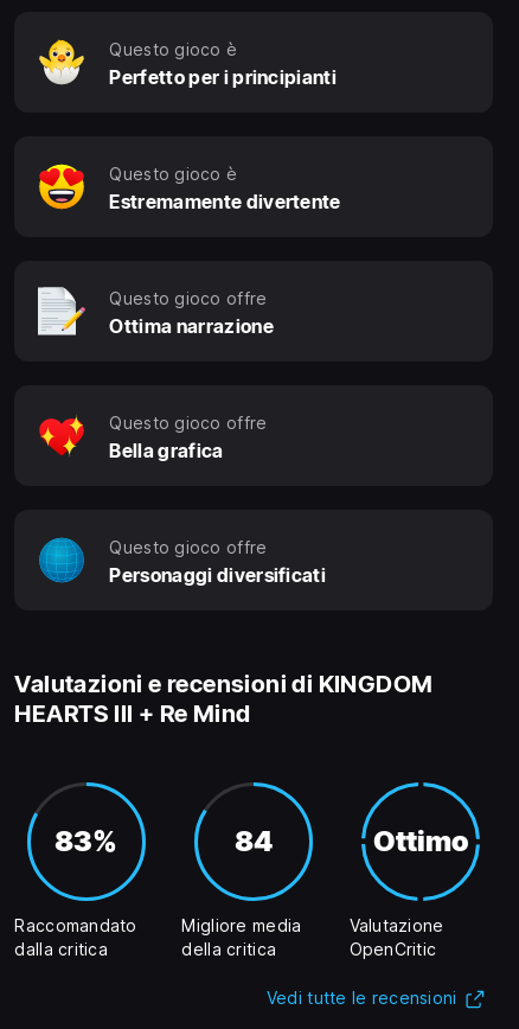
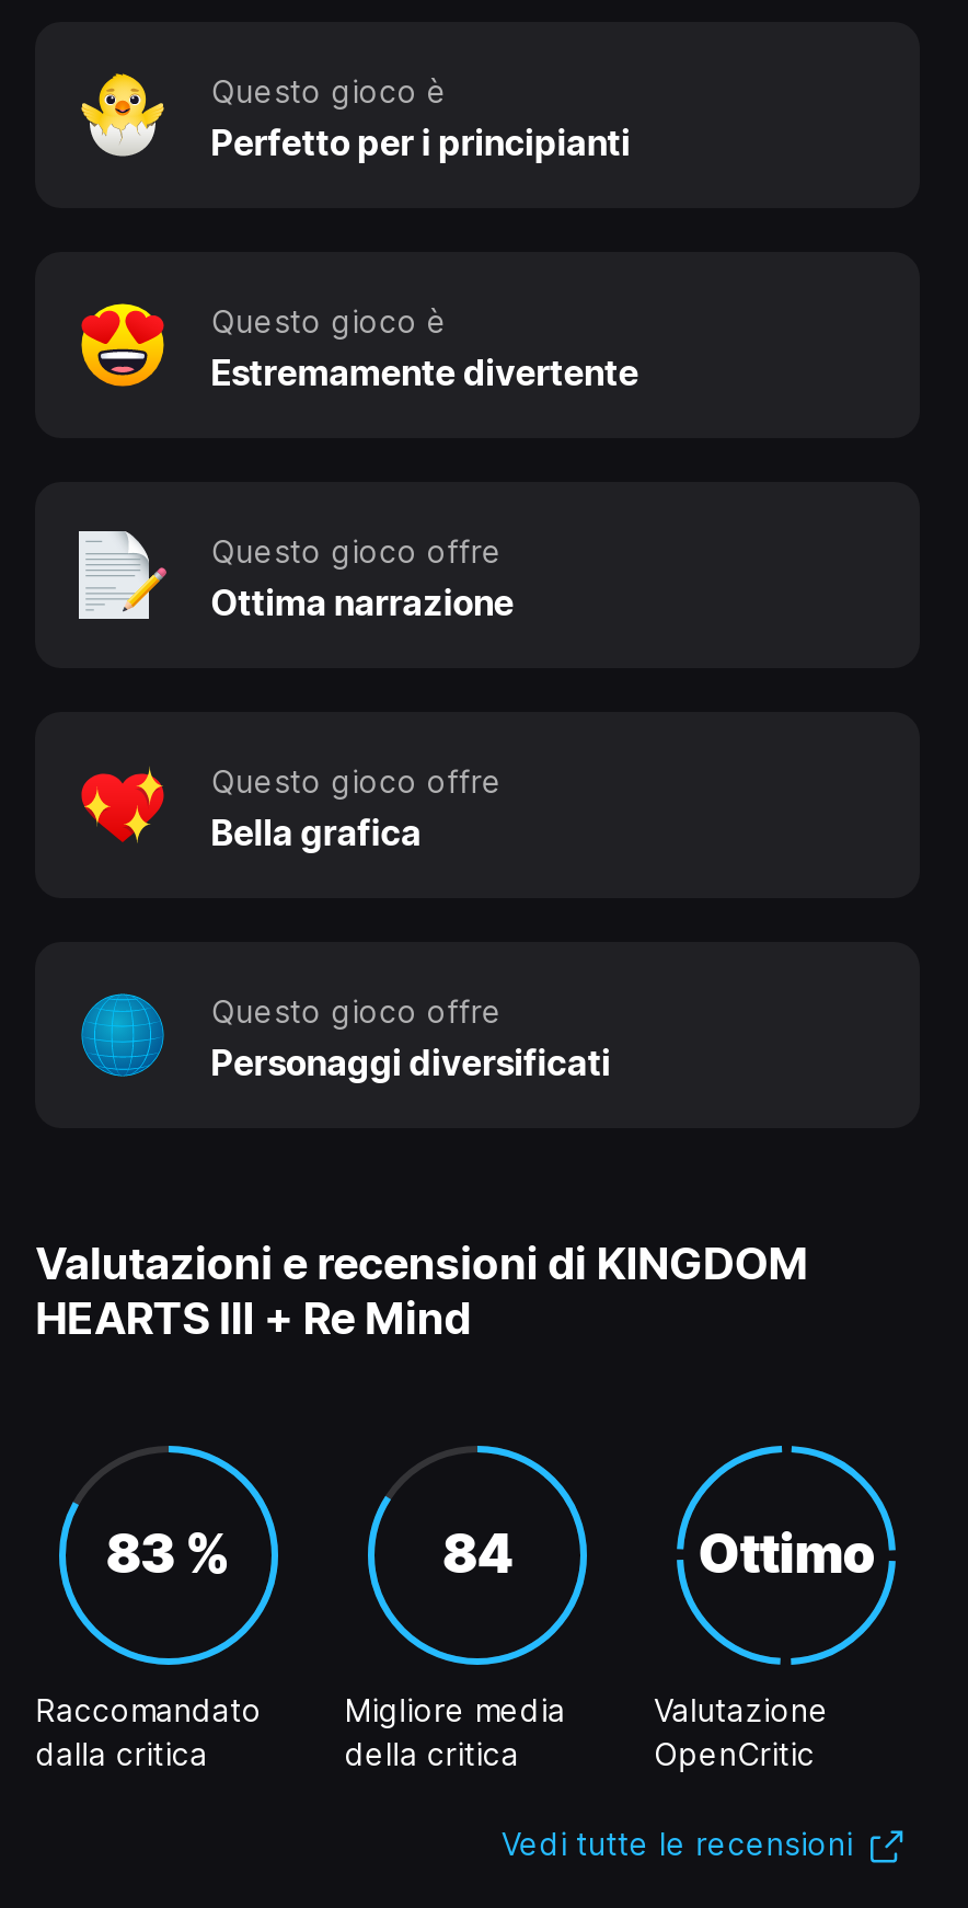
- 83%
+ 83 %
